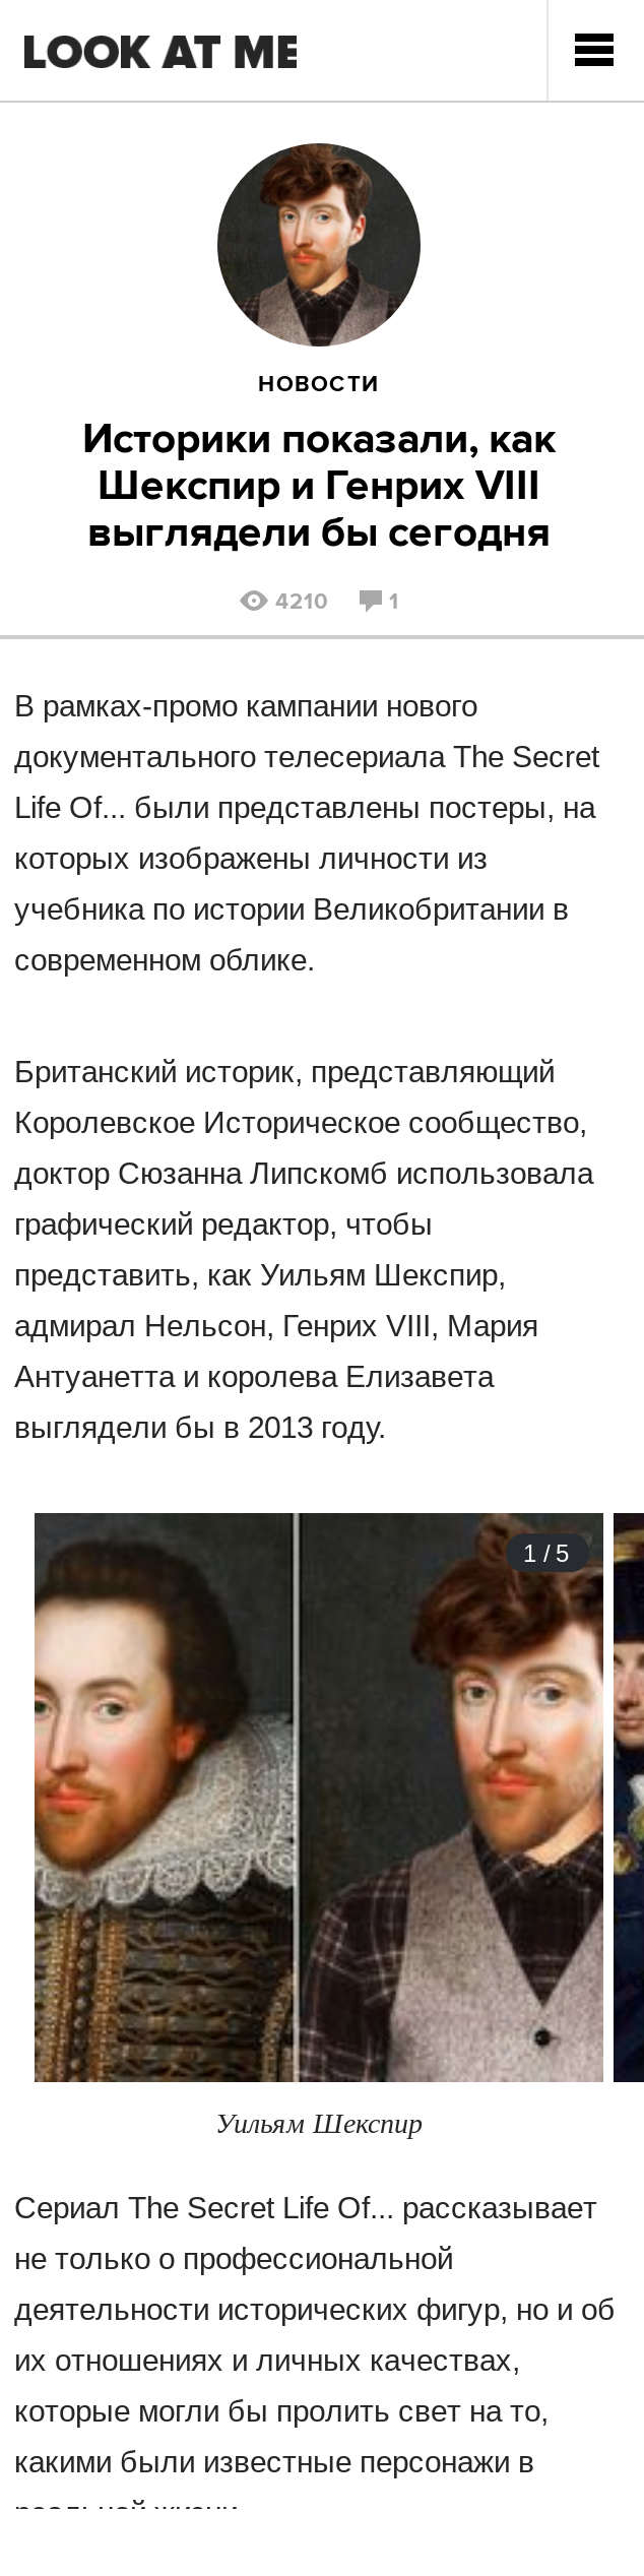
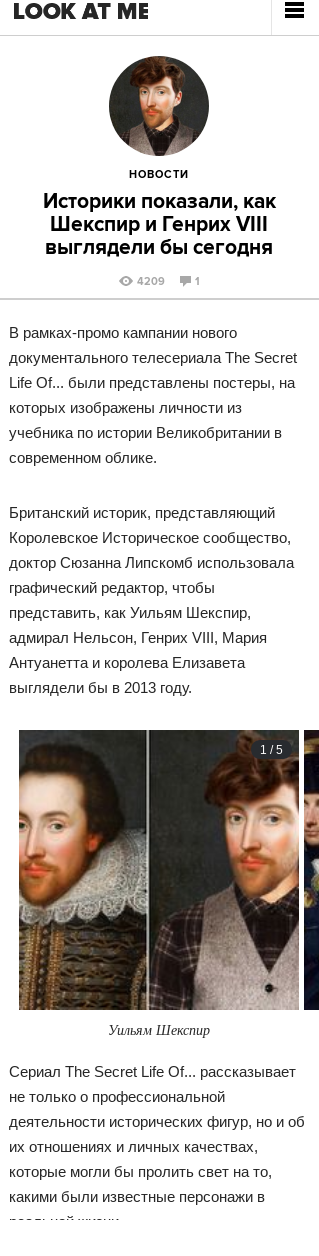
- 4210
+ 4209
